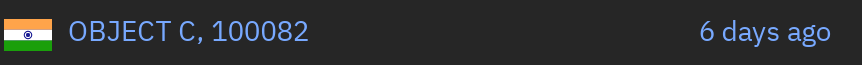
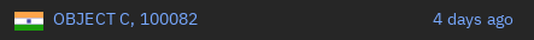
- 6 days ago
+ 4 days ago
